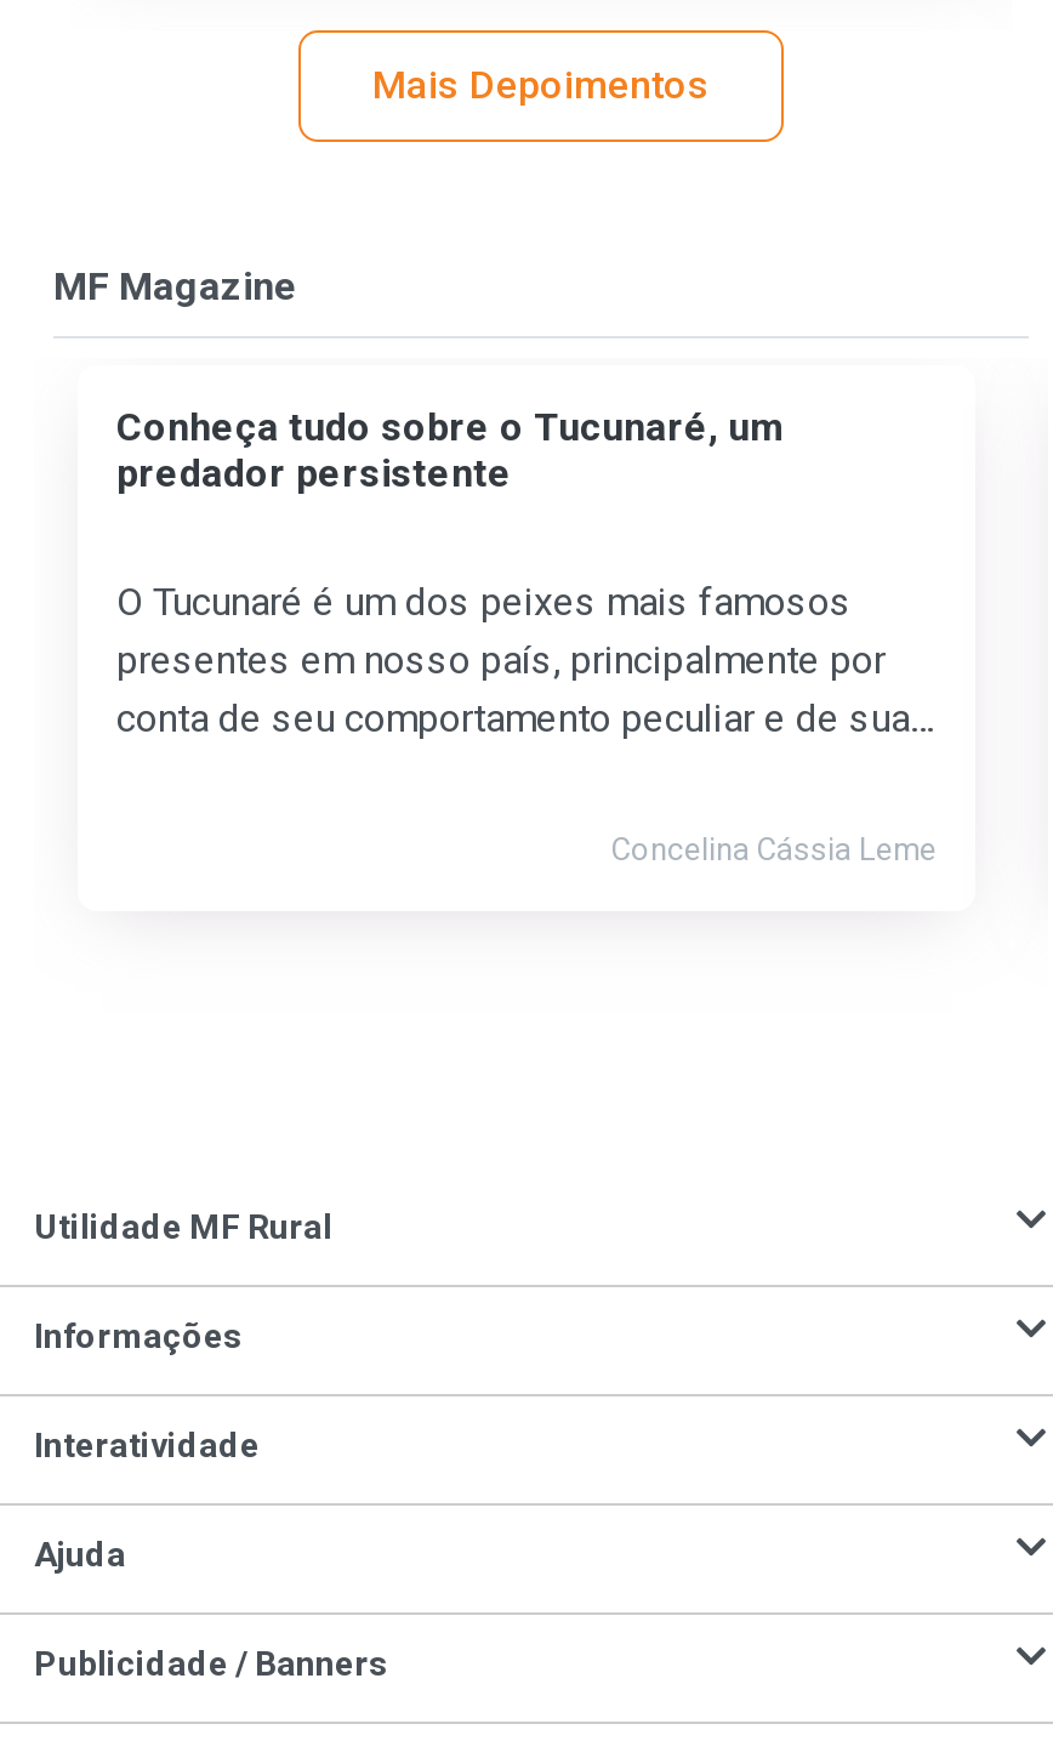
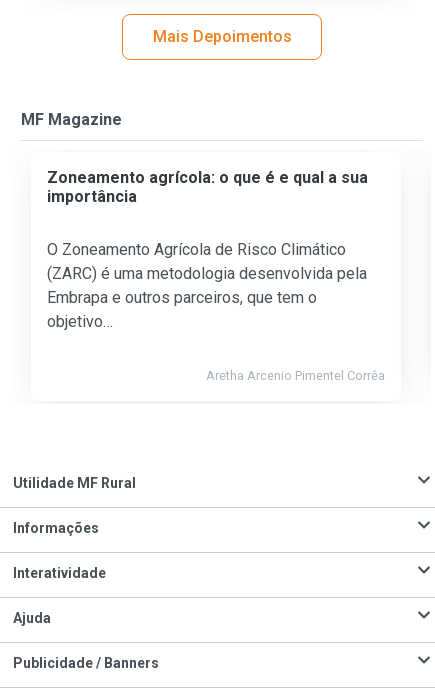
- Conheça tudo sobre o Tucunaré, um
- predador persistente
+ Zoneamento agrícola: o que é e qual a sua
+ importância

- O Tucunaré é um dos peixes mais famosos
- presentes em nosso país, principalmente por
- conta de seu comportamento peculiar e de sua…
+ O Zoneamento Agrícola de Risco Climático
+ (ZARC) é uma metodologia desenvolvida pela
+ Embrapa e outros parceiros, que tem o
+ objetivo…

- Concelina Cássia Leme
+ Aretha Arcenio Pimentel Corrêa
